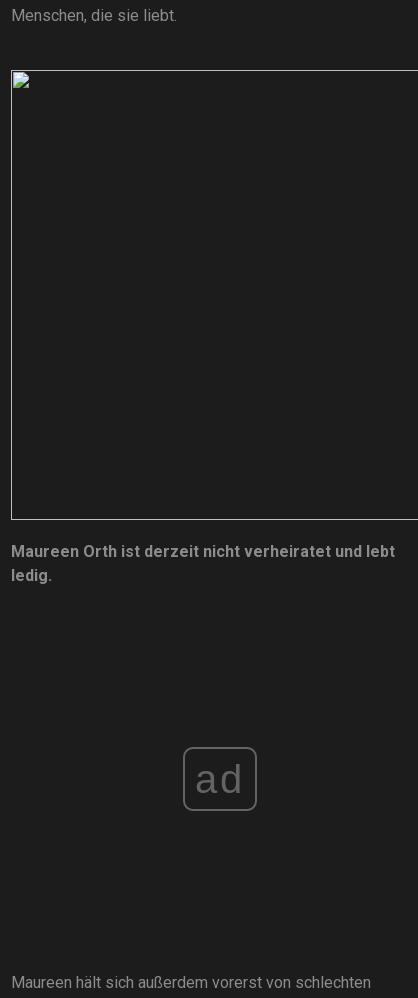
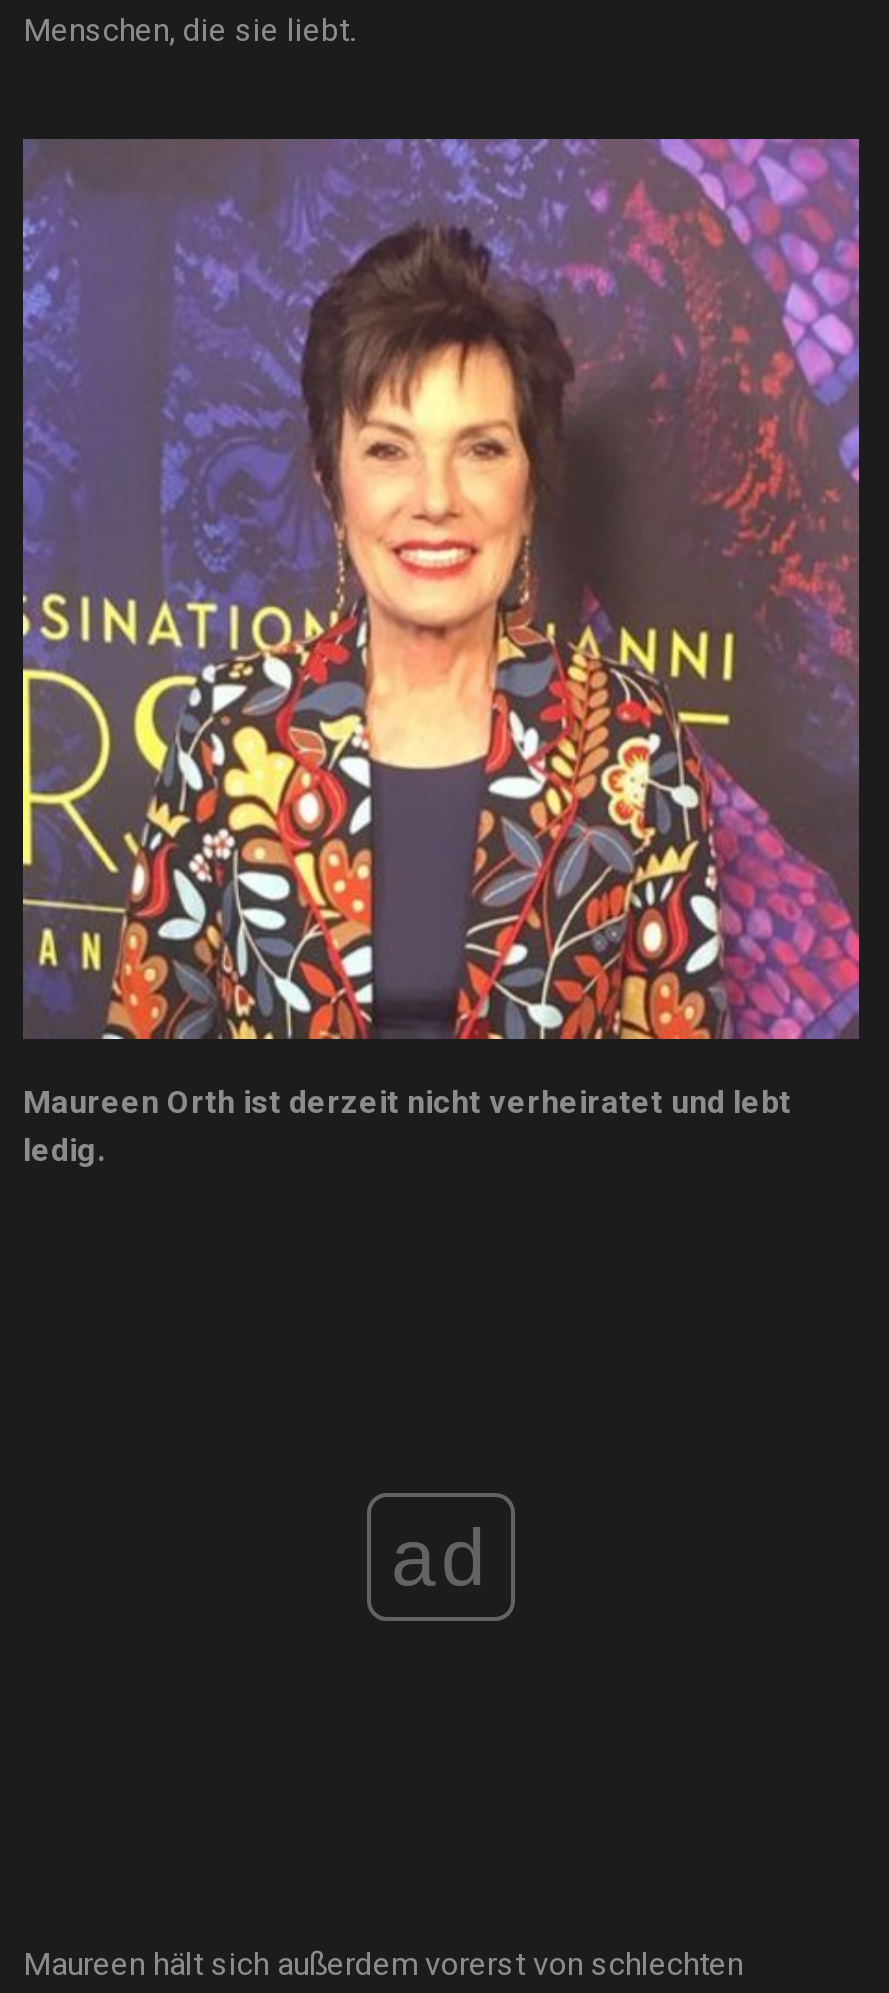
+ [image]
